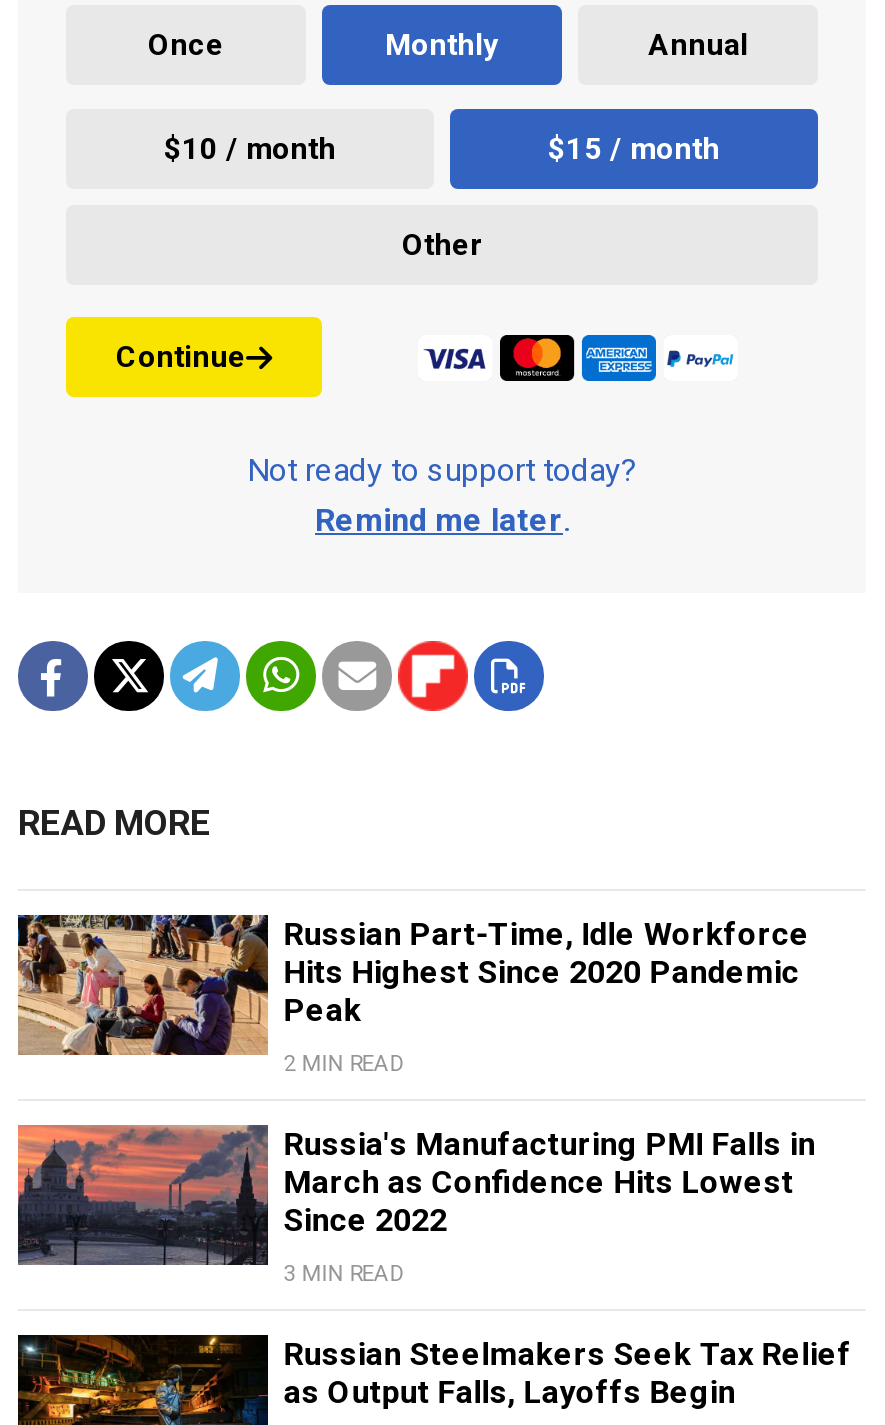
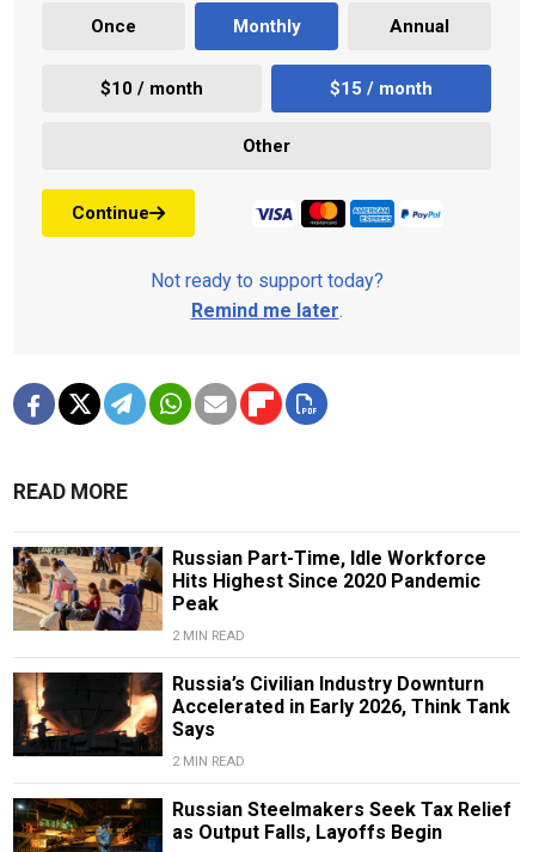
- [image]
- Russia's Manufacturing PMI Falls in
- March as Confidence Hits Lowest
- Since 2022
+ [image]
+ Russia’s Civilian Industry Downturn
+ Accelerated in Early 2026, Think Tank
+ Says

- 3 MIN READ
+ 2 MIN READ
